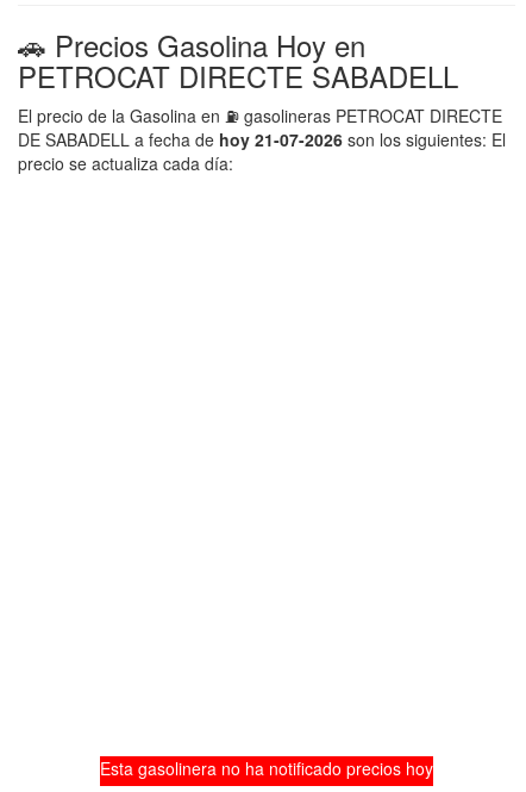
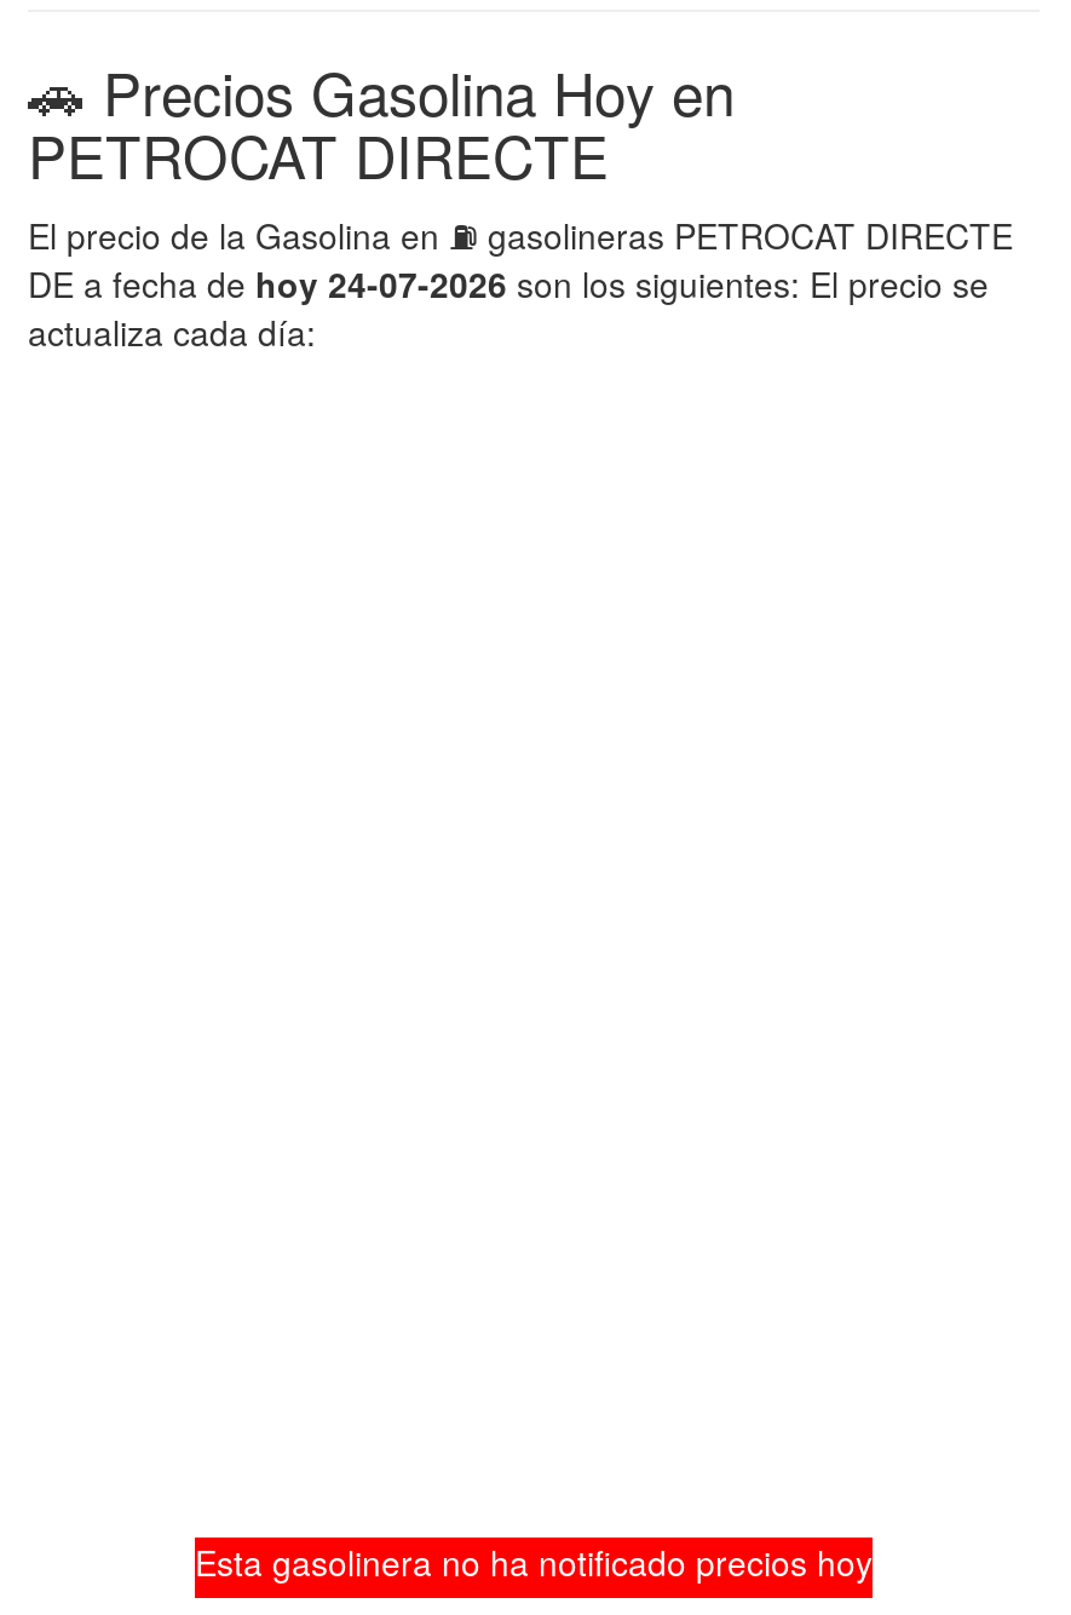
- PETROCAT DIRECTE SABADELL
+ PETROCAT DIRECTE

- DE SABADELL a fecha de hoy 21-07-2026 son los siguientes: El
- precio se actualiza cada día:
+ DE a fecha de hoy 24-07-2026 son los siguientes: El precio se
+ actualiza cada día:
